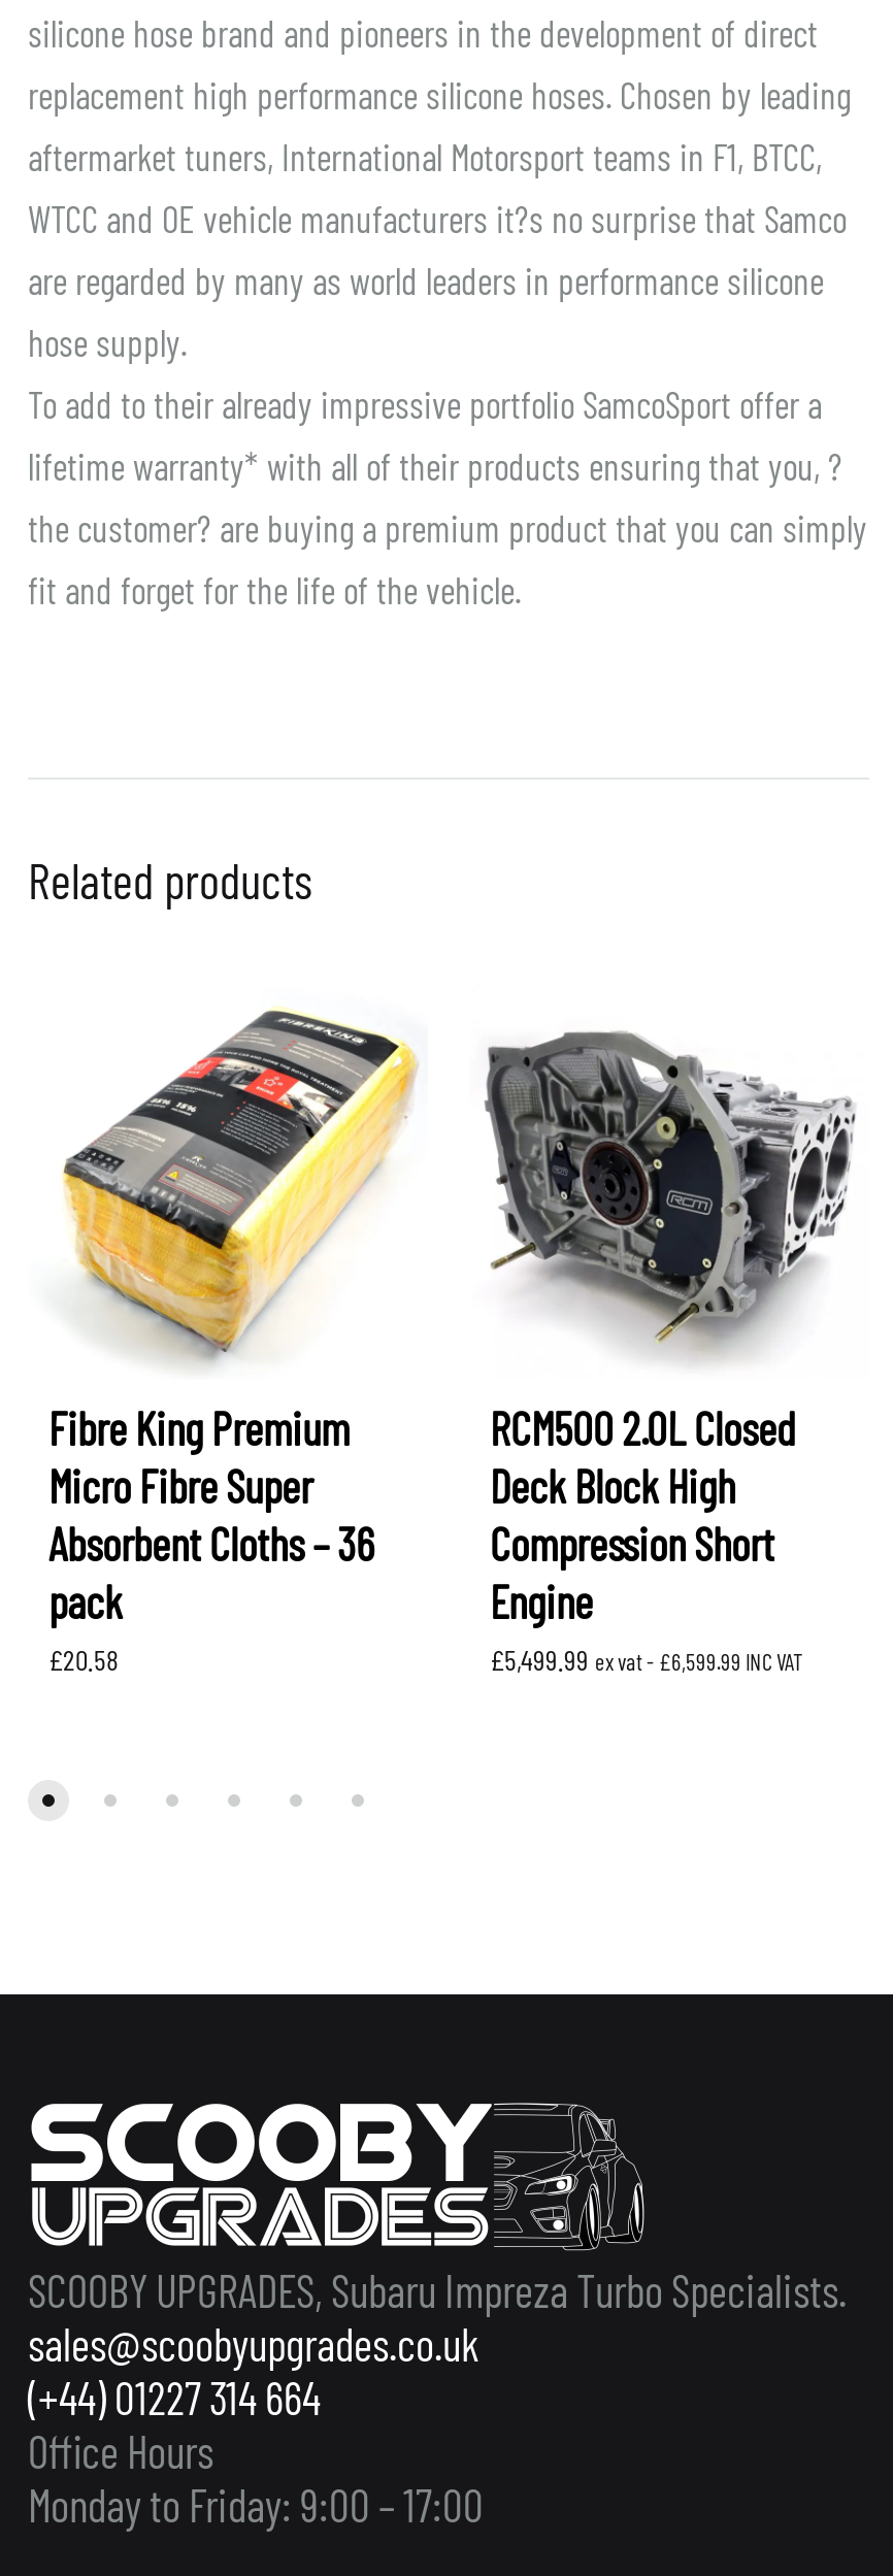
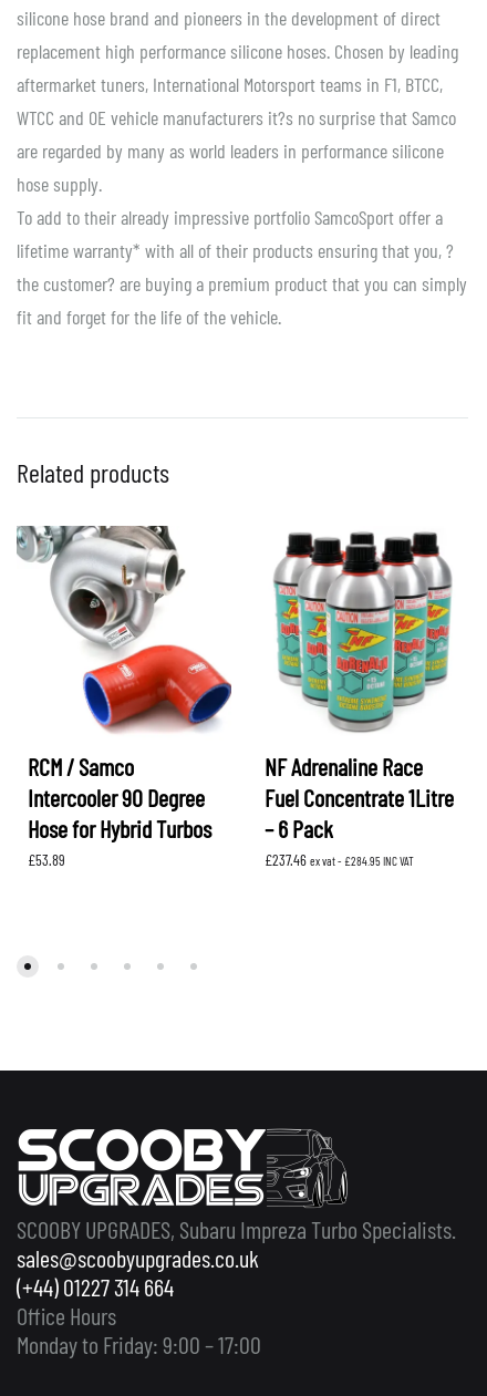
- [image]
- Fibre King Premium
- Micro Fibre Super
- Absorbent Cloths – 36
- pack
- £20.58
+ [image]
+ RCM / Samco
+ Intercooler 90 Degree
+ Hose for Hybrid Turbos
+ £53.89

- [image]
- RCM500 2.0L Closed
- Deck Block High
- Compression Short
- Engine
- £5,499.99 ex vat - £6,599.99 INC VAT
+ [image]
+ NF Adrenaline Race
+ Fuel Concentrate 1Litre
+ – 6 Pack
+ £237.46 ex vat - £284.95 INC VAT
